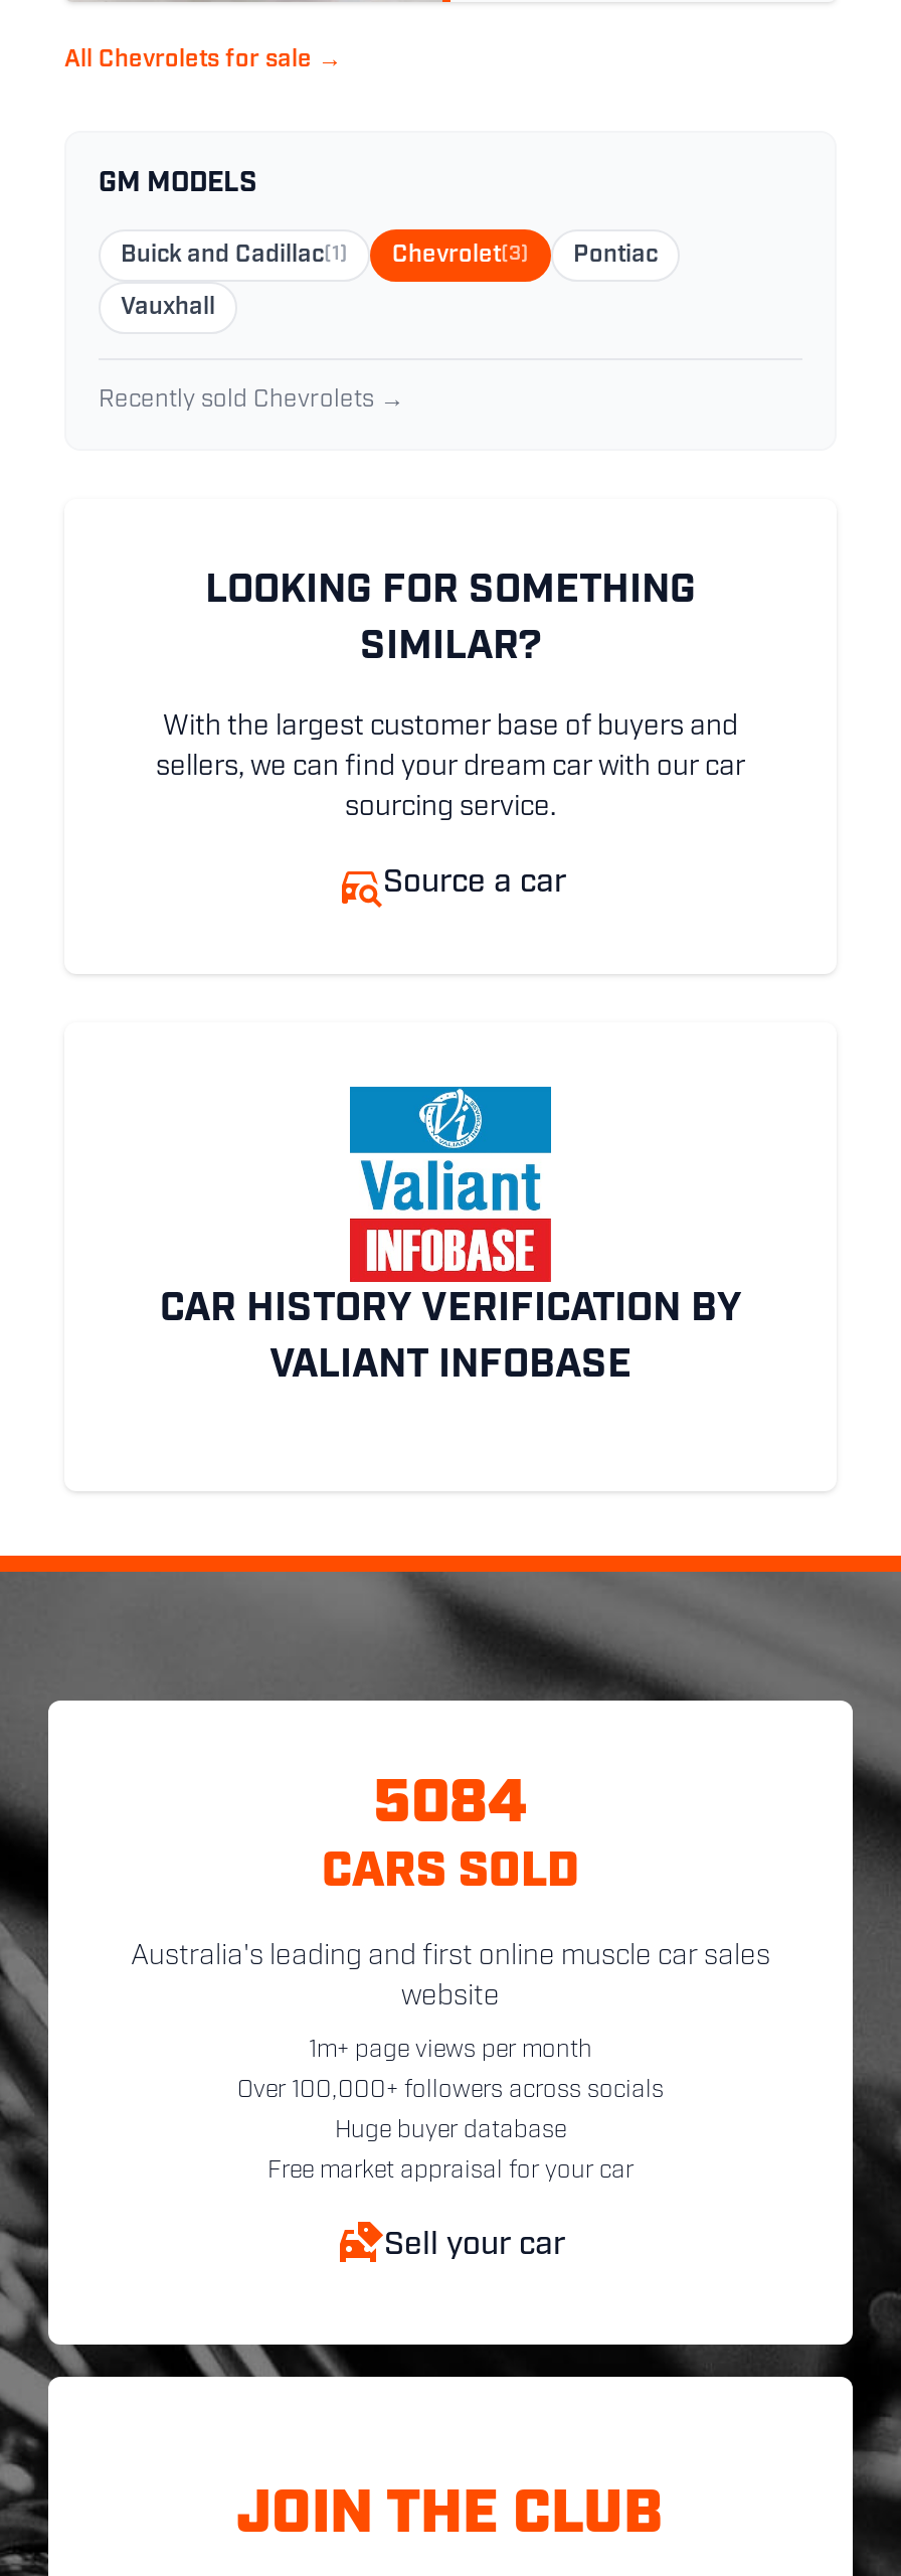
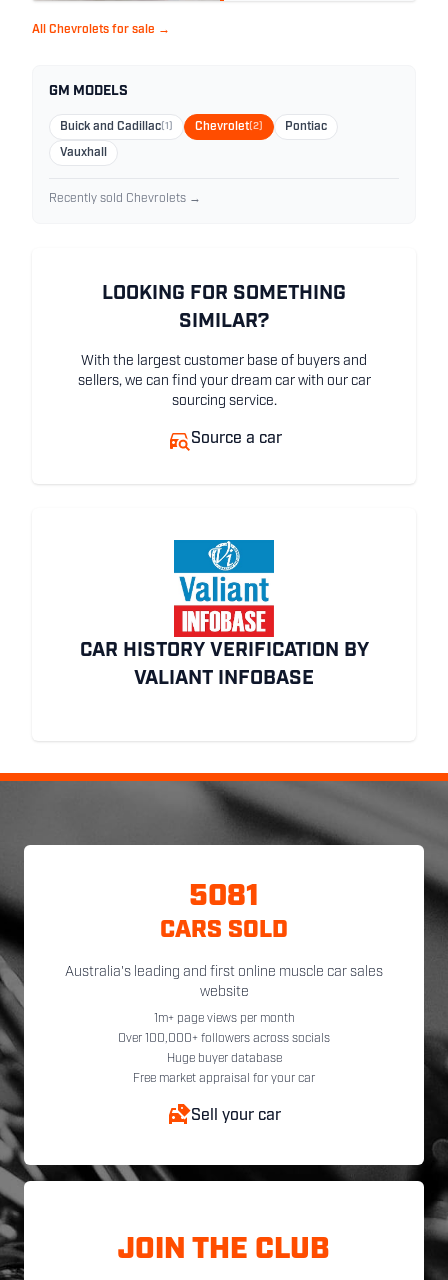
- Buick and Cadillac(1) Chevrolet(3) Pontiac
+ Buick and Cadillac(1) Chevrolet(2) Pontiac

- 5084
+ 5081
